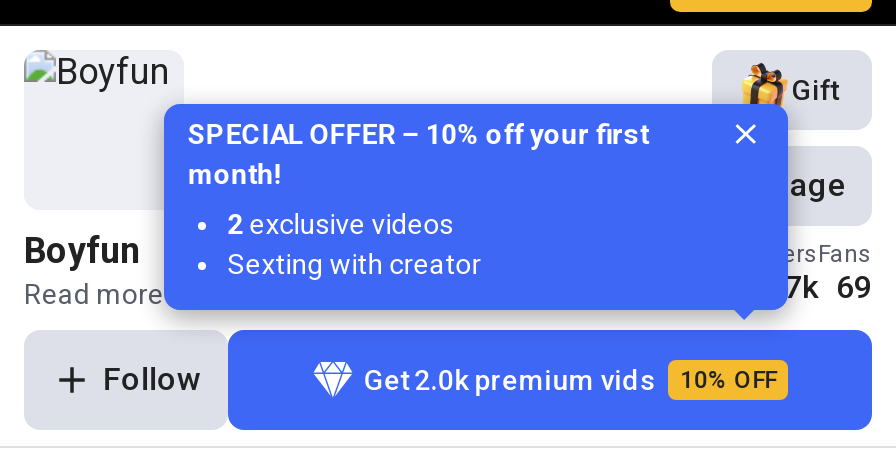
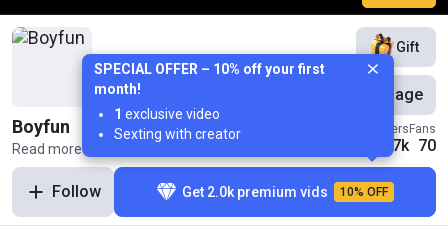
- 2 exclusive videos
+ 1 exclusive video

- 69
+ 70
